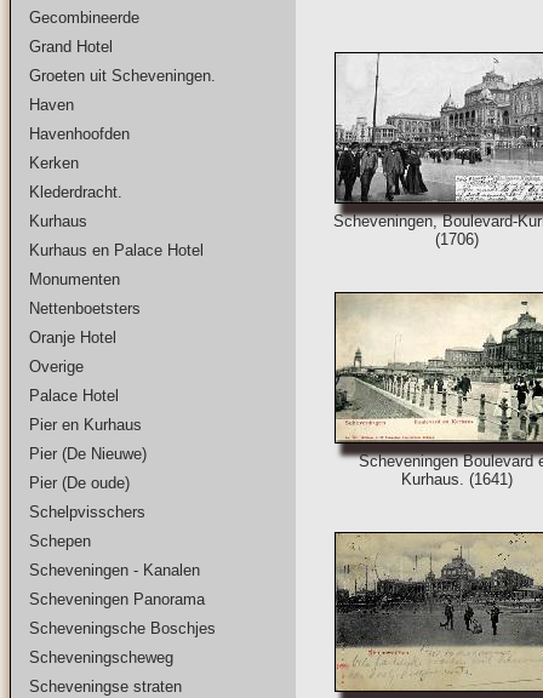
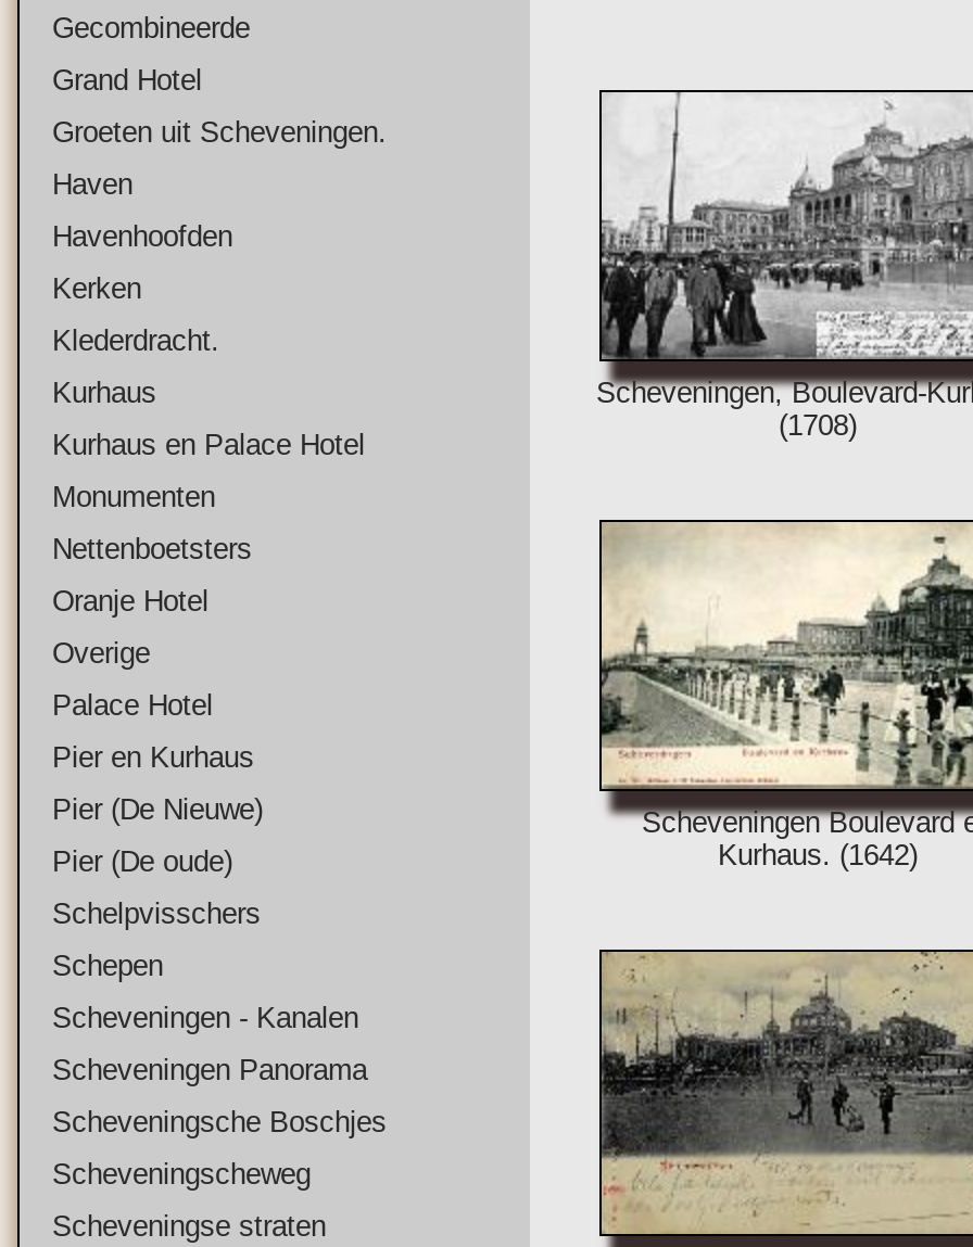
- (1706)
+ (1708)

- Kurhaus. (1641)
+ Kurhaus. (1642)
